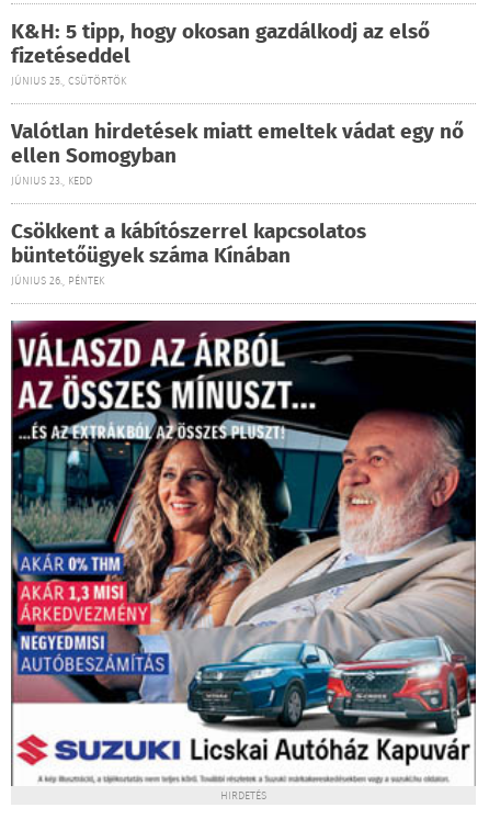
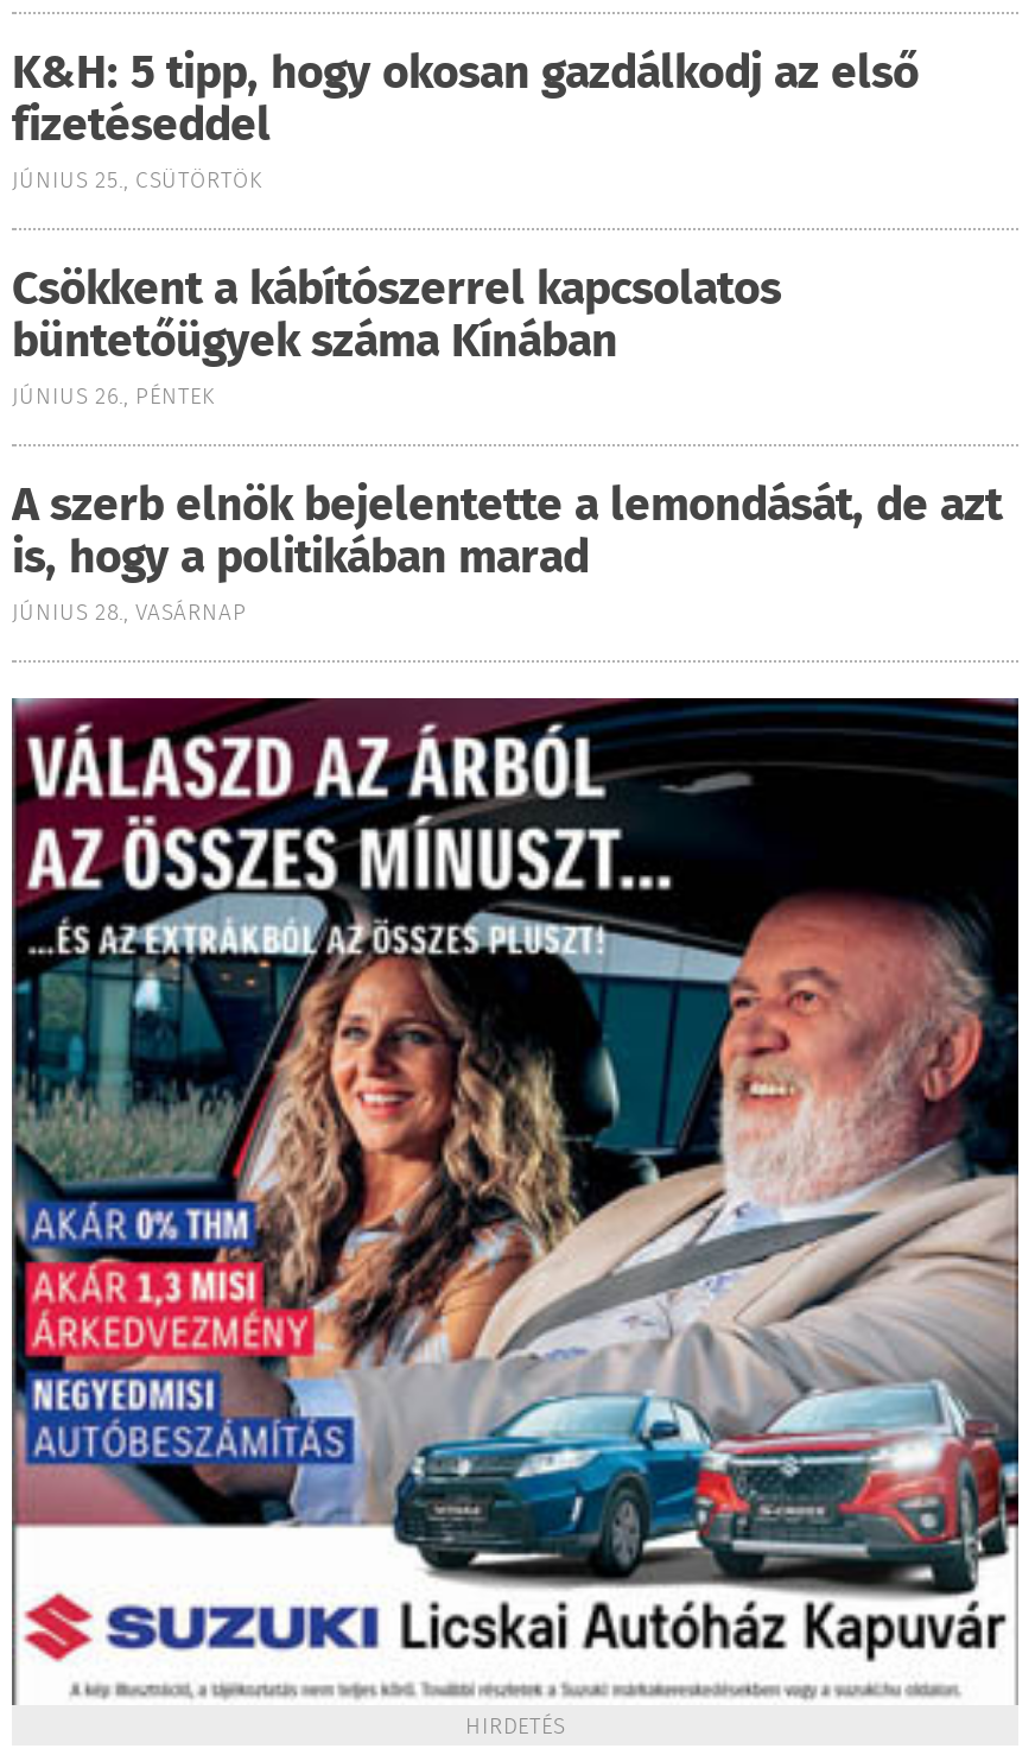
- Valótlan hirdetések miatt emeltek vádat egy nő
- ellen Somogyban
- JÚNIUS 23., KEDD

moved up: Csökkent a kábítószerrel kapcsolatos | büntetőügyek száma Kínában | JÚNIUS 26., PÉNTEK

+ A szerb elnök bejelentette a lemondását, de azt
+ is, hogy a politikában marad
+ JÚNIUS 28., VASÁRNAP
